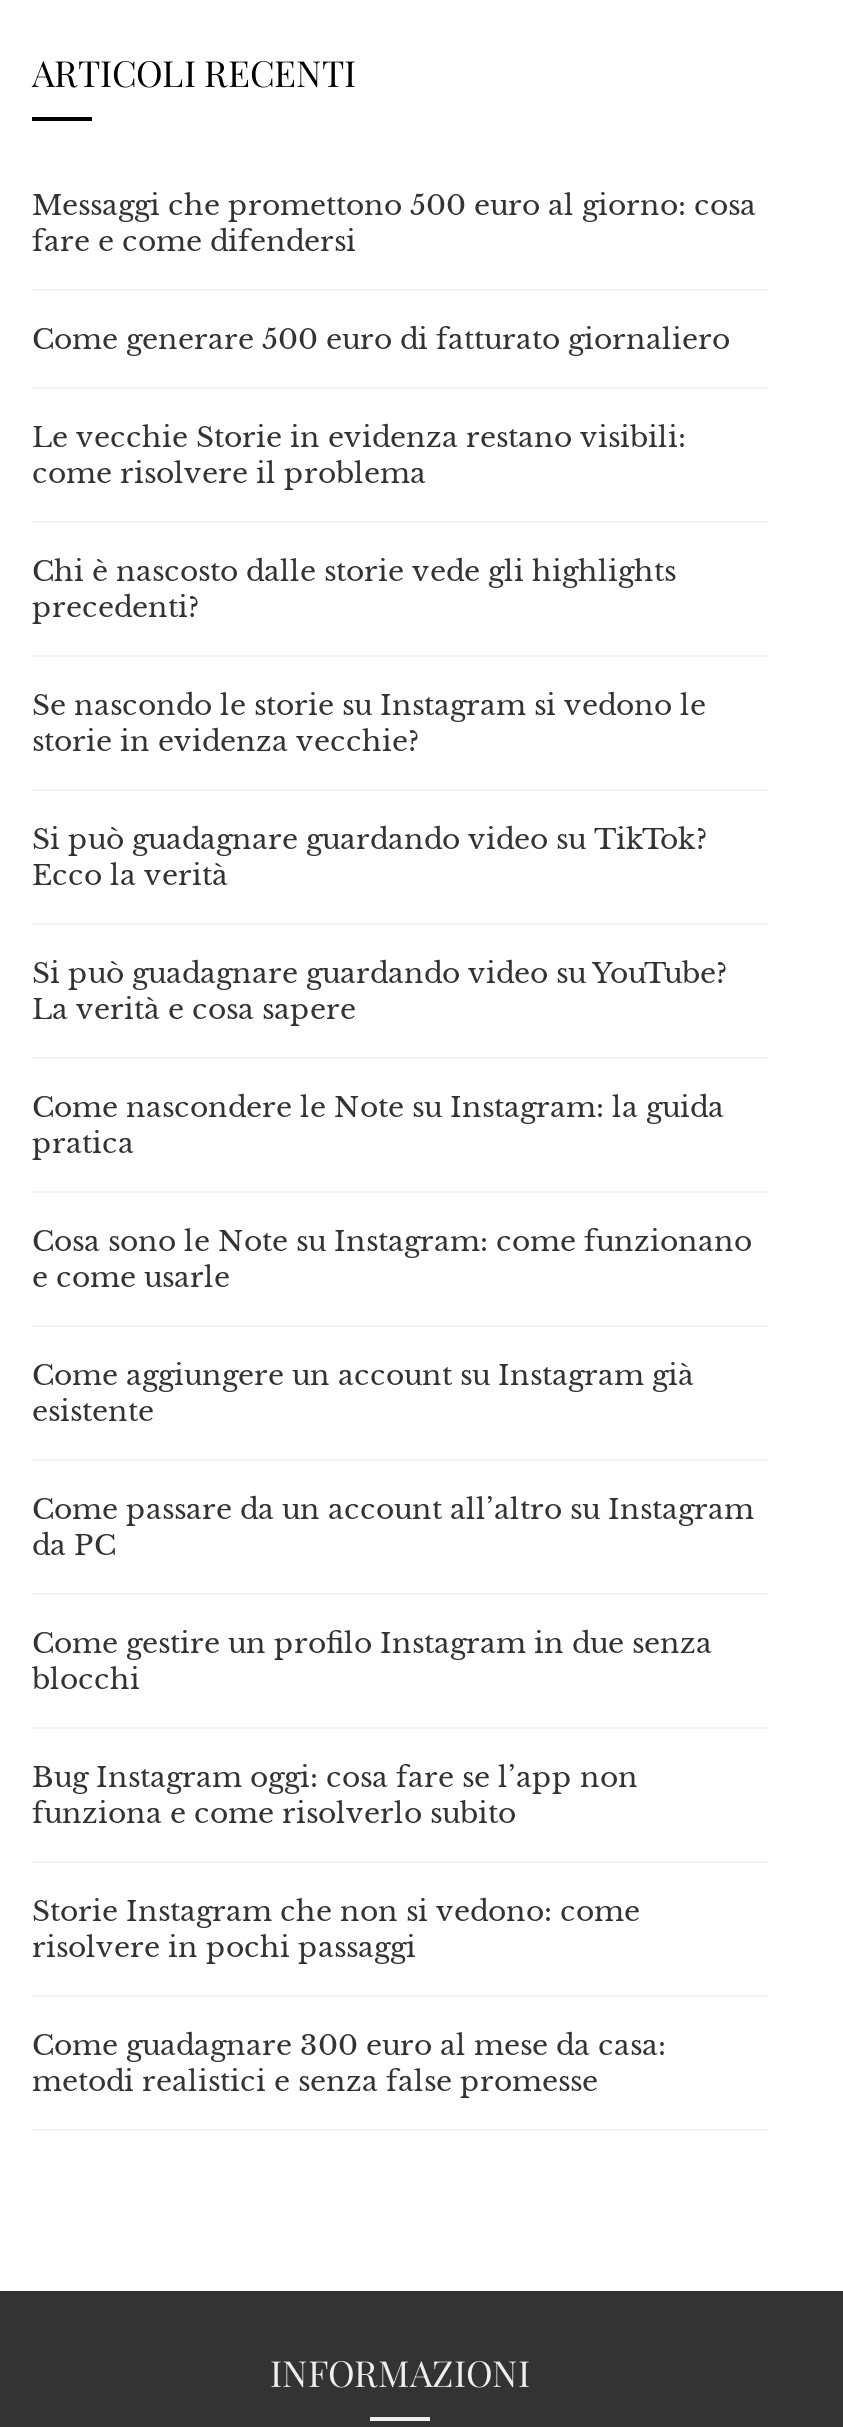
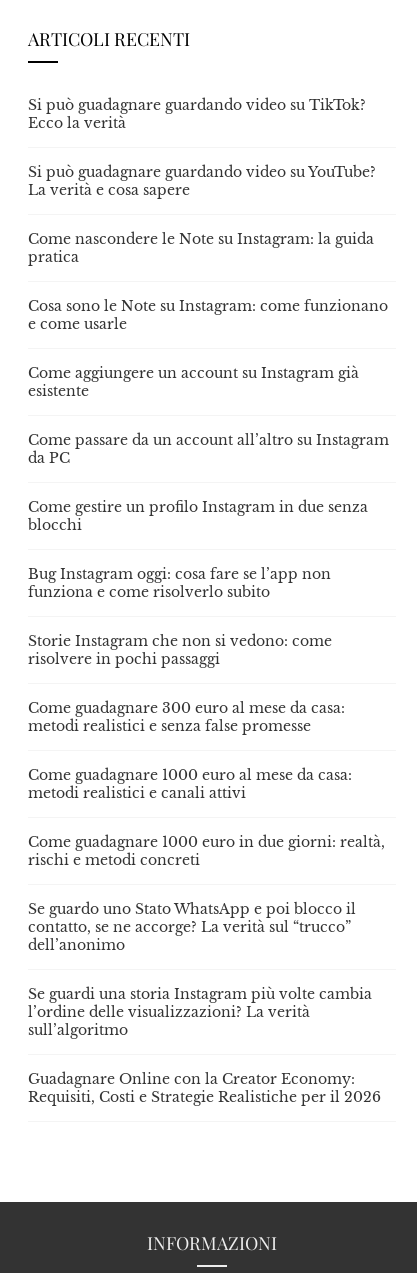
- Messaggi che promettono 500 euro al giorno: cosa
- fare e come difendersi
- Come generare 500 euro di fatturato giornaliero
- Le vecchie Storie in evidenza restano visibili:
- come risolvere il problema
- Chi è nascosto dalle storie vede gli highlights
- precedenti?
- Se nascondo le storie su Instagram si vedono le
- storie in evidenza vecchie?

moved up: Si può guadagnare guardando video su TikTok? | Ecco la verità | Si può guadagnare guardando video su YouTube? | ... | Come guadagnare 300 euro al mese da casa: | metodi realistici e senza false promesse

+ Come guadagnare 1000 euro al mese da casa:
+ metodi realistici e canali attivi
+ Come guadagnare 1000 euro in due giorni: realtà,
+ rischi e metodi concreti
+ Se guardo uno Stato WhatsApp e poi blocco il
+ contatto, se ne accorge? La verità sul “trucco”
+ dell’anonimo
+ Se guardi una storia Instagram più volte cambia
+ l’ordine delle visualizzazioni? La verità
+ sull’algoritmo
+ Guadagnare Online con la Creator Economy:
+ Requisiti, Costi e Strategie Realistiche per il 2026
